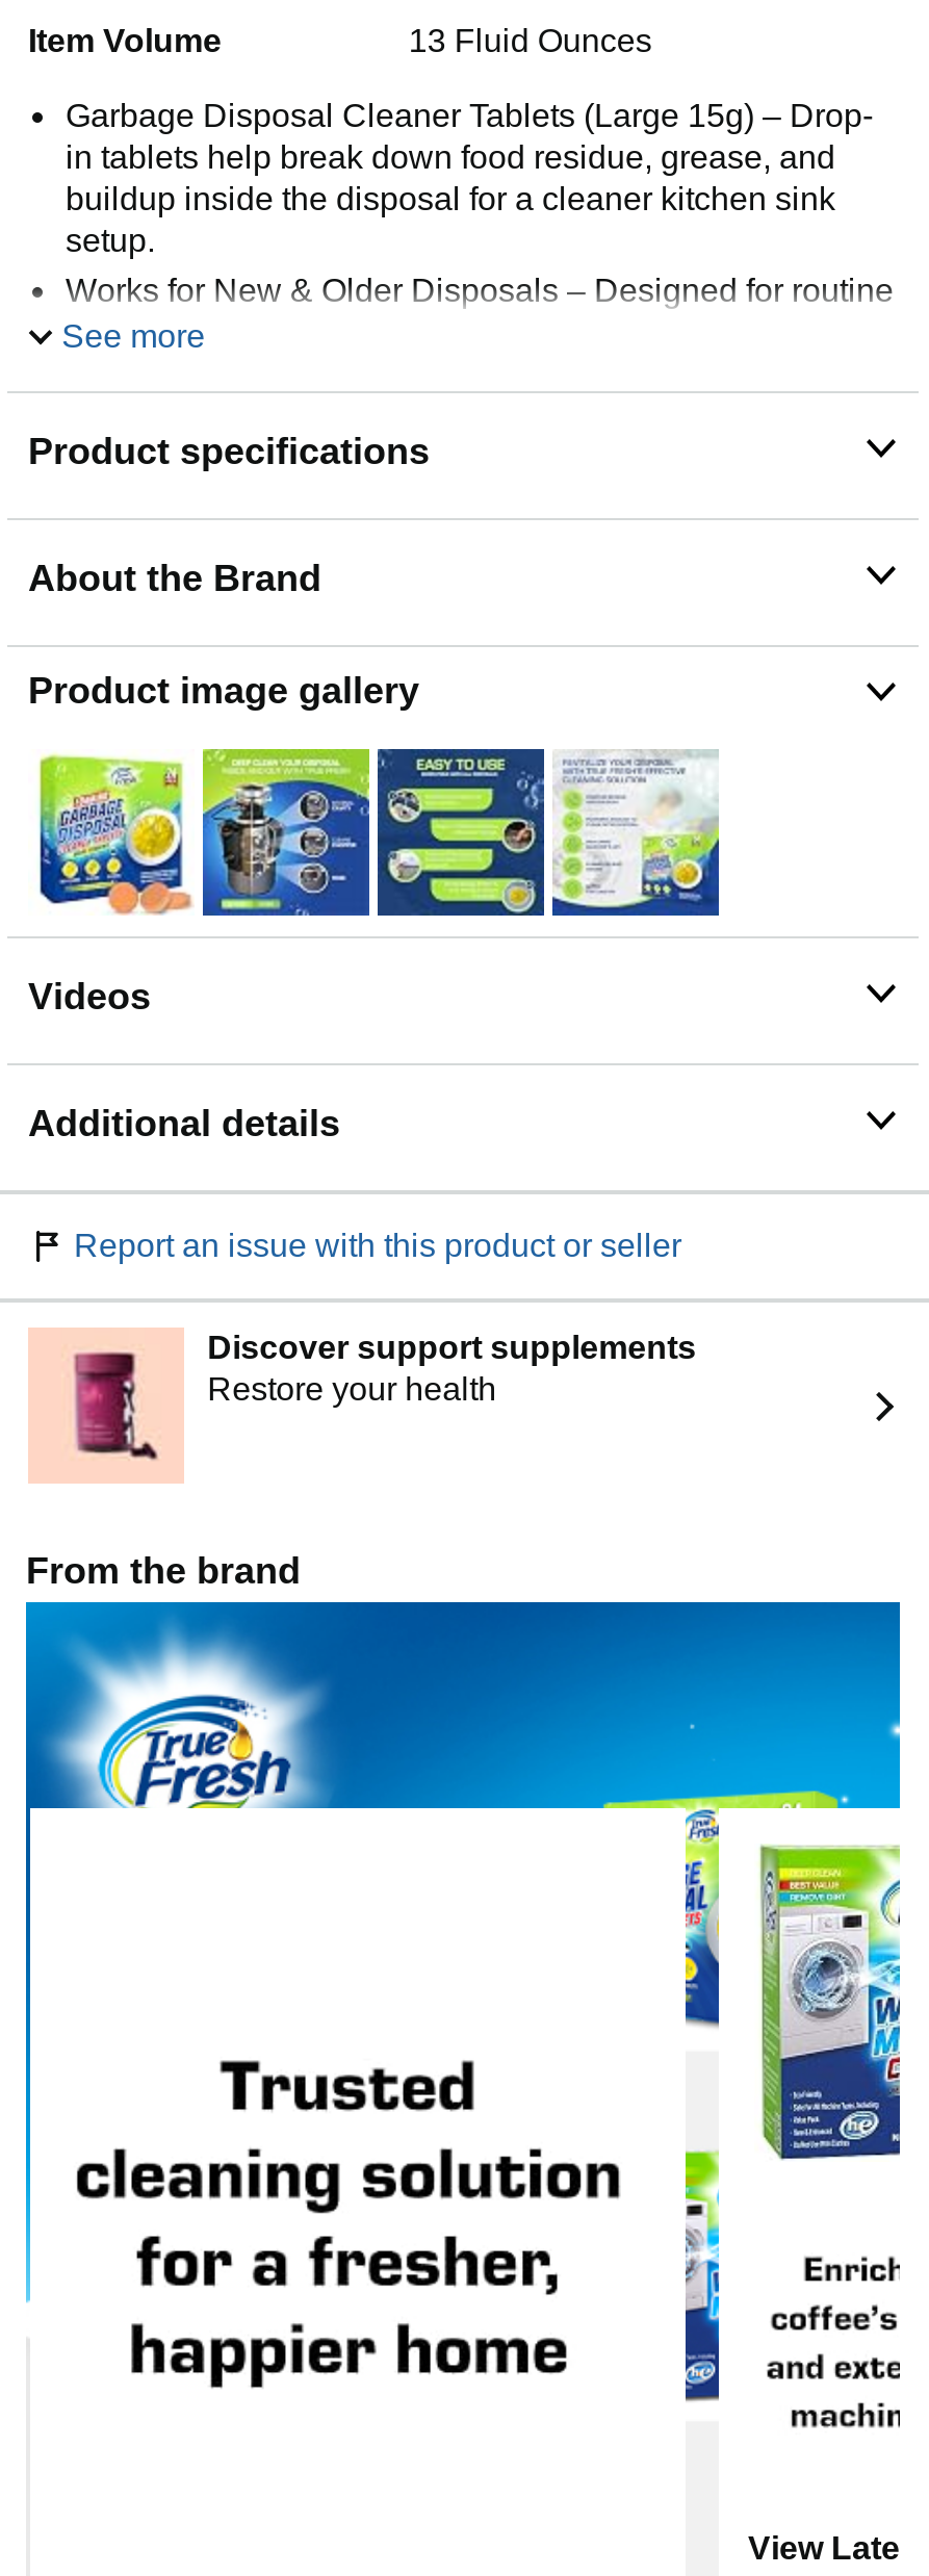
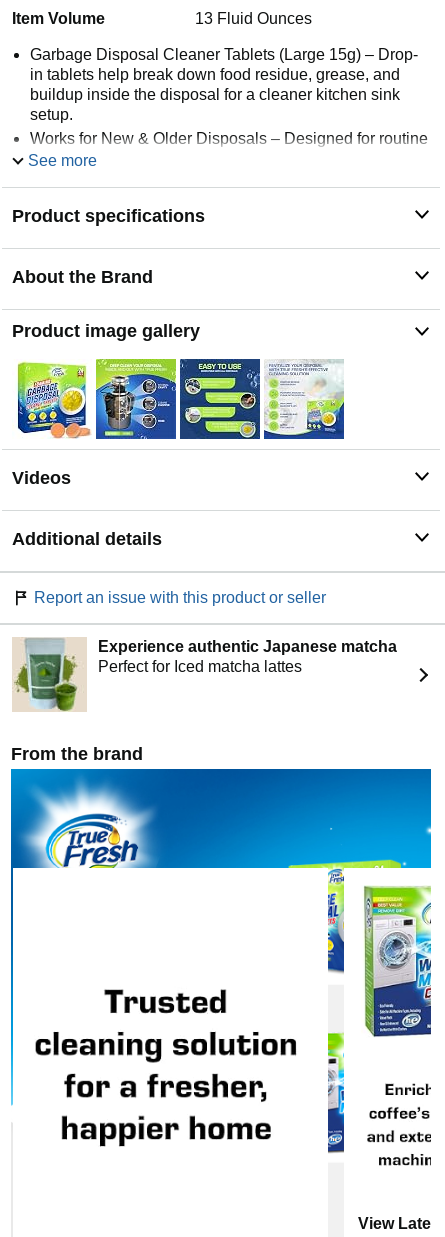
- [image]
- Discover support supplements
- Restore your health
+ [image]
+ Experience authentic Japanese matcha
+ Perfect for Iced matcha lattes
